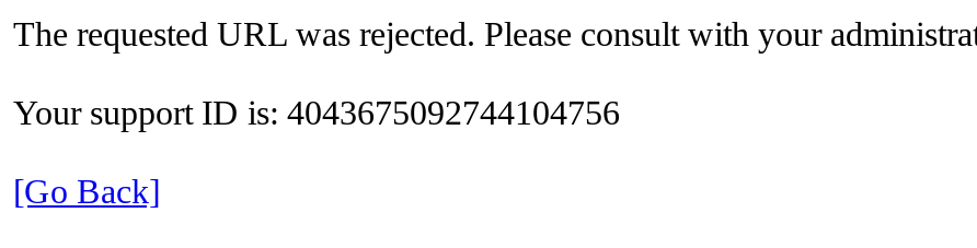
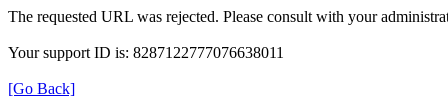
- Your support ID is: 4043675092744104756
+ Your support ID is: 8287122777076638011
